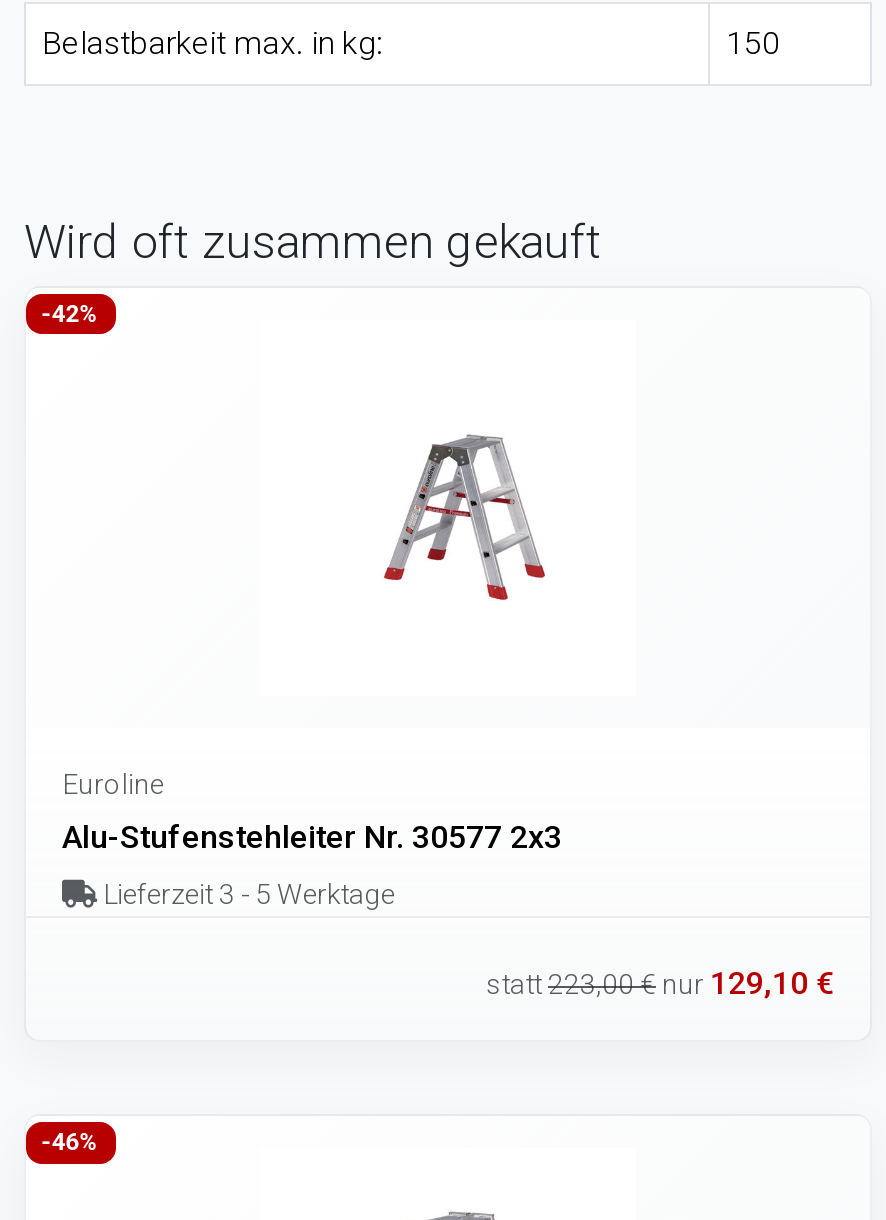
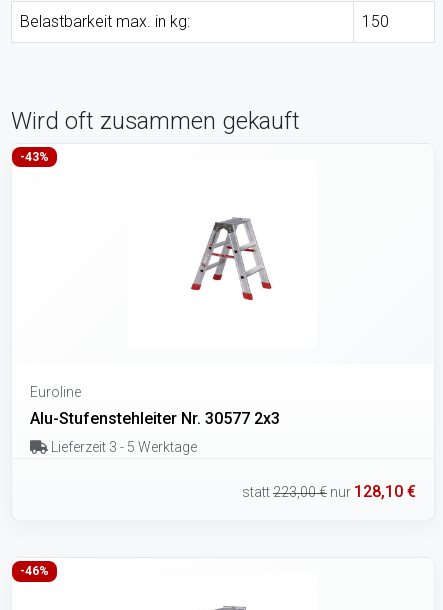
- -42%
+ -43%

- statt223,00 €nur 129,10 €
+ statt223,00 €nur 128,10 €
